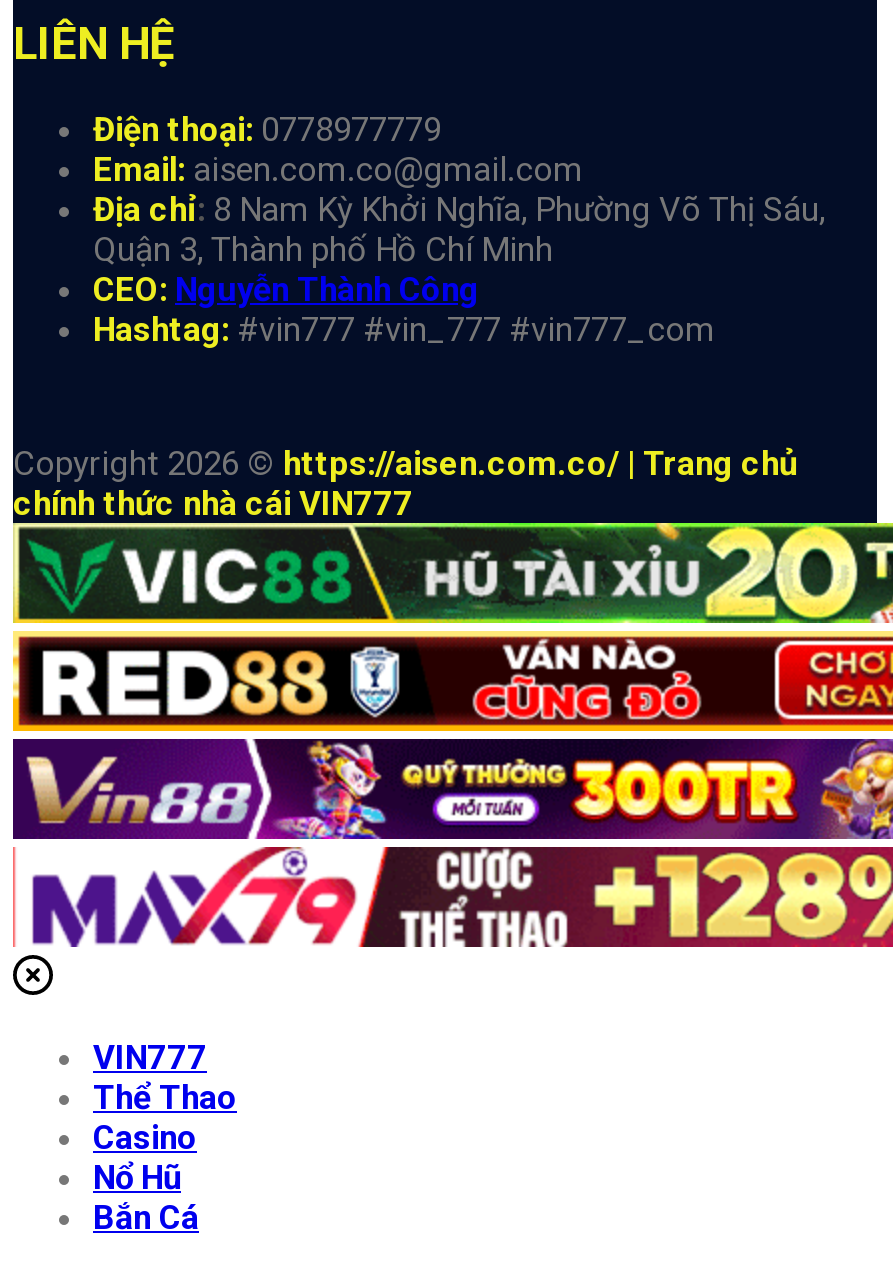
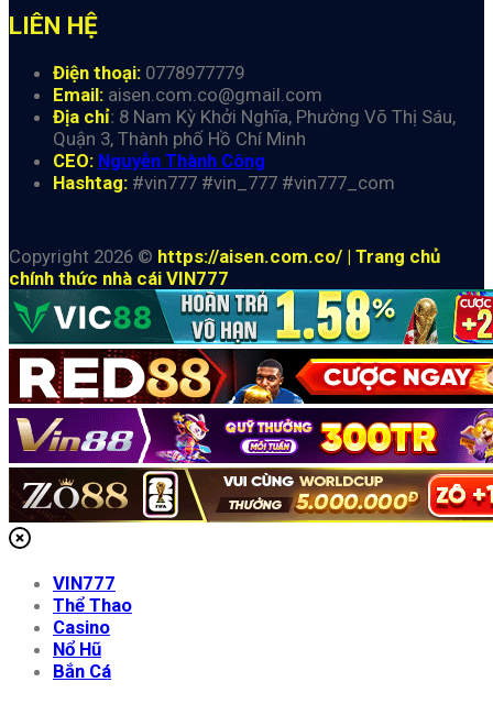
- [image]
+ [image]
